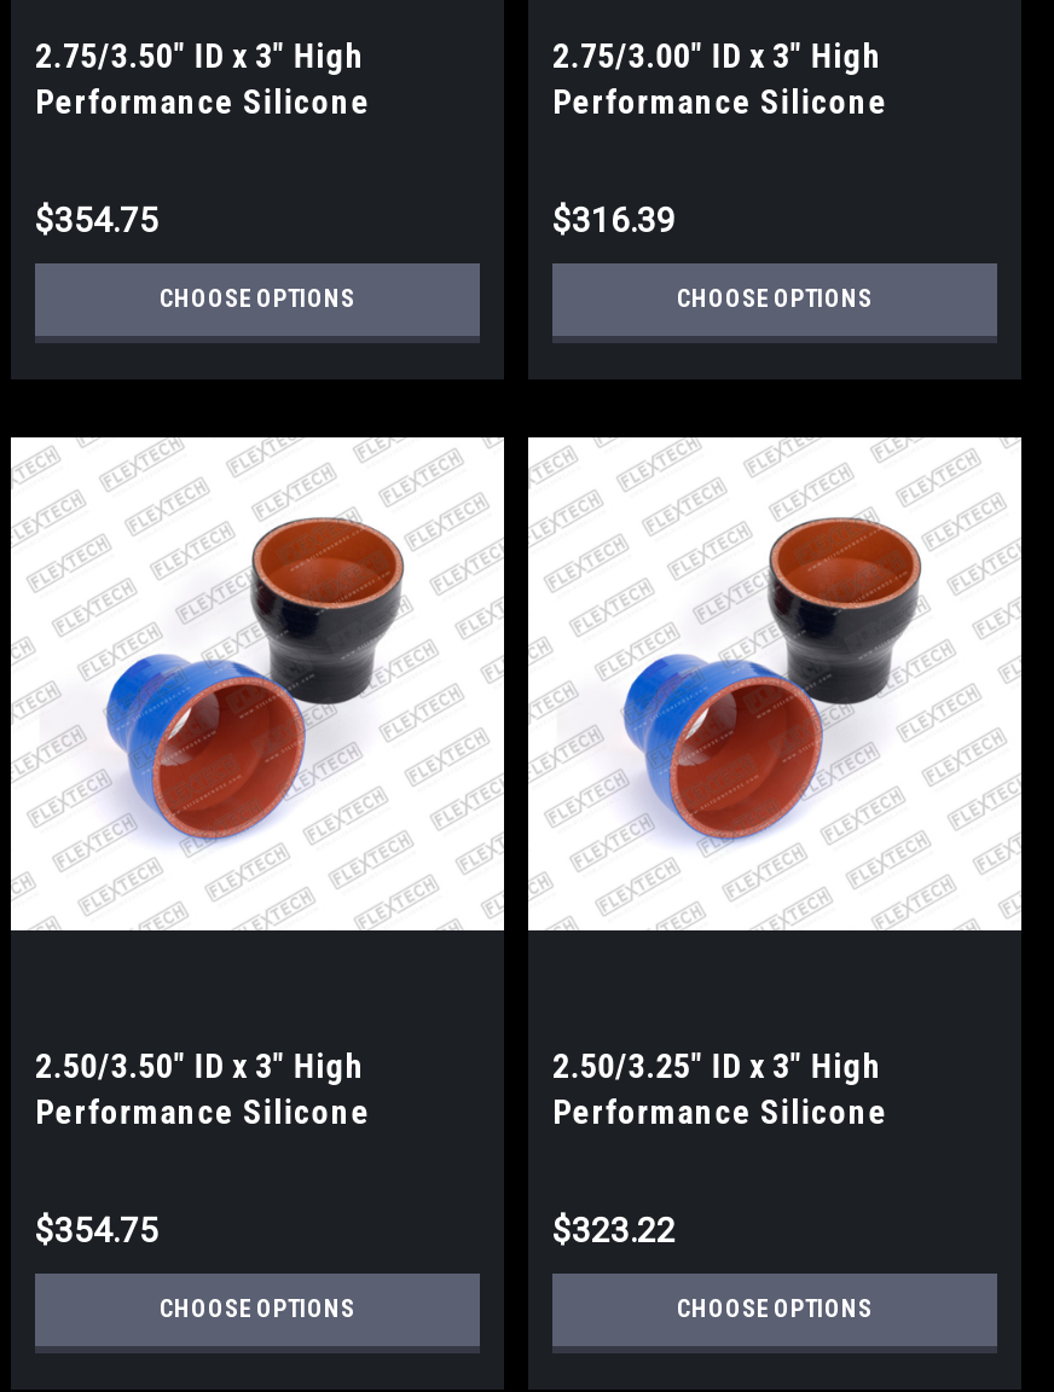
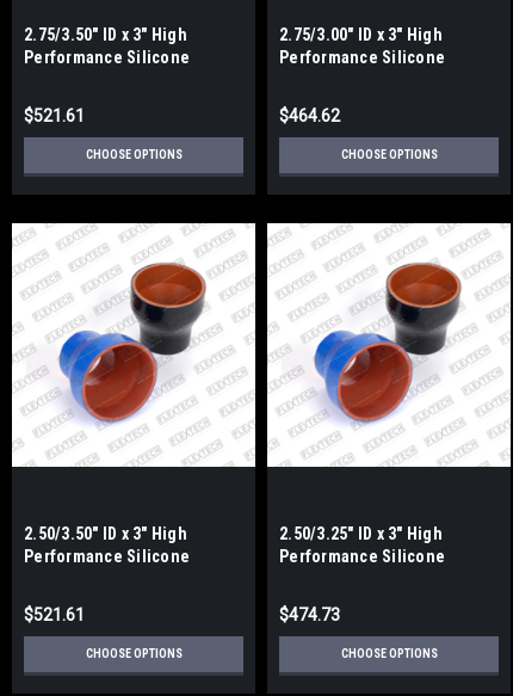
- $354.75
+ $521.61

- $316.39
+ $464.62

- $354.75
+ $521.61

- $323.22
+ $474.73
